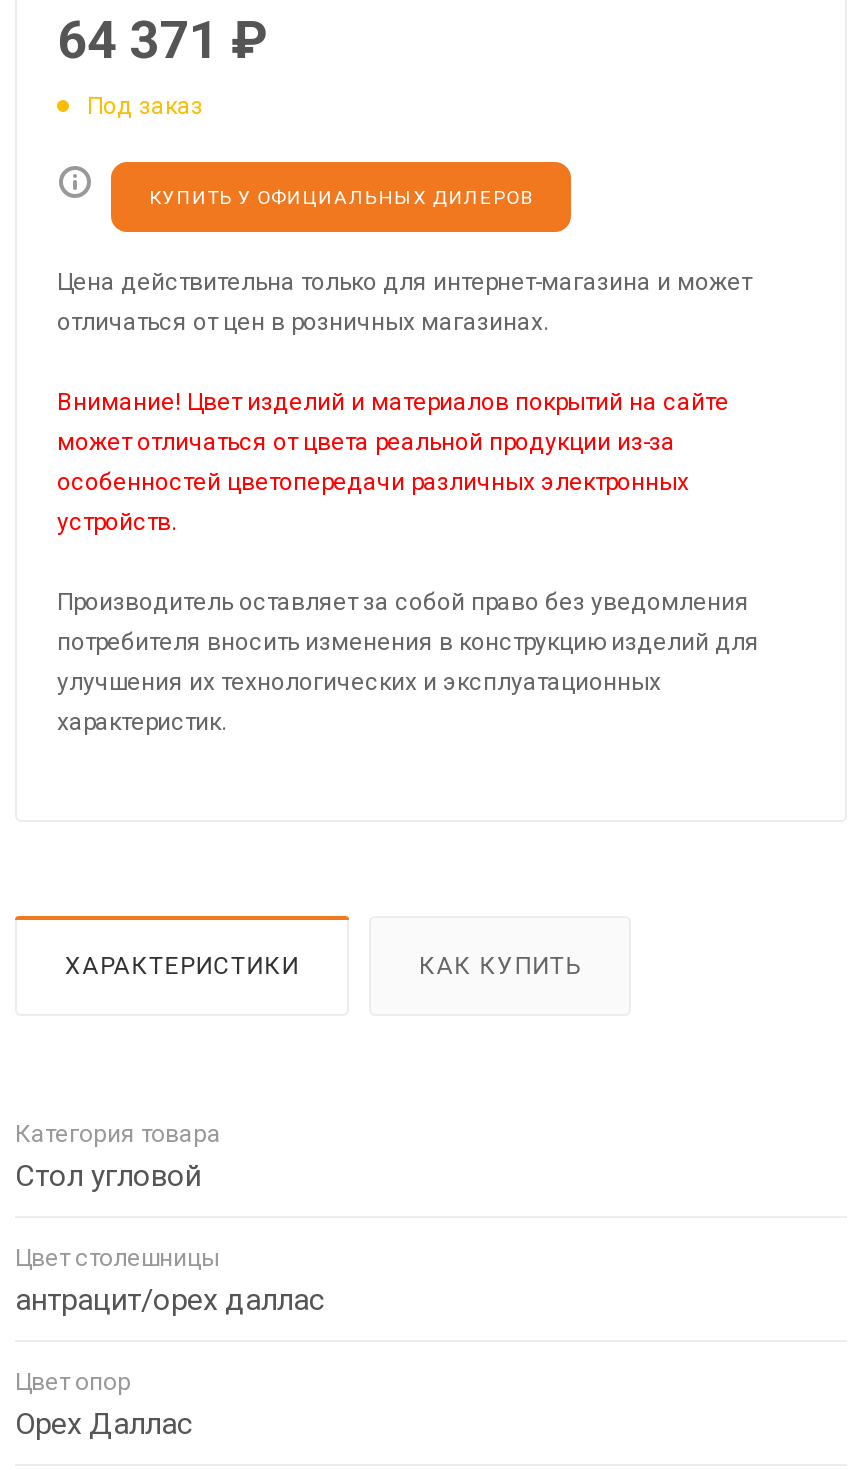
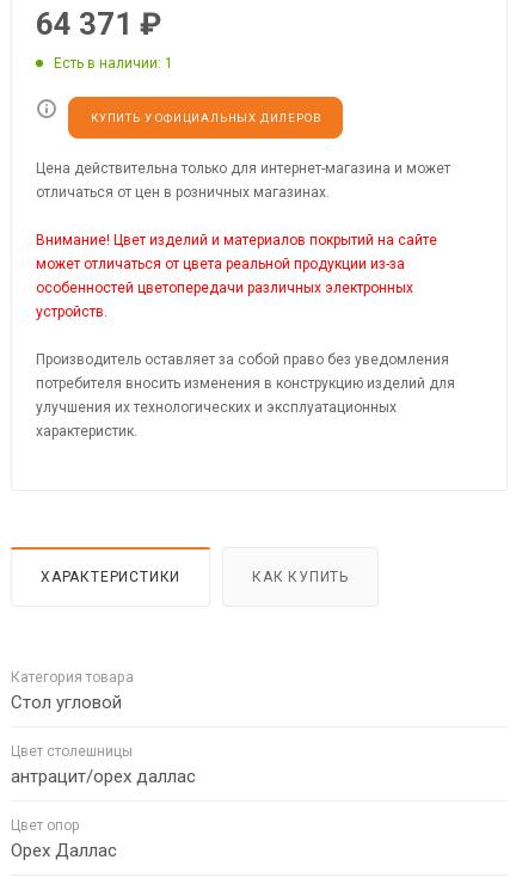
- Под заказ
+ Есть в наличии: 1
